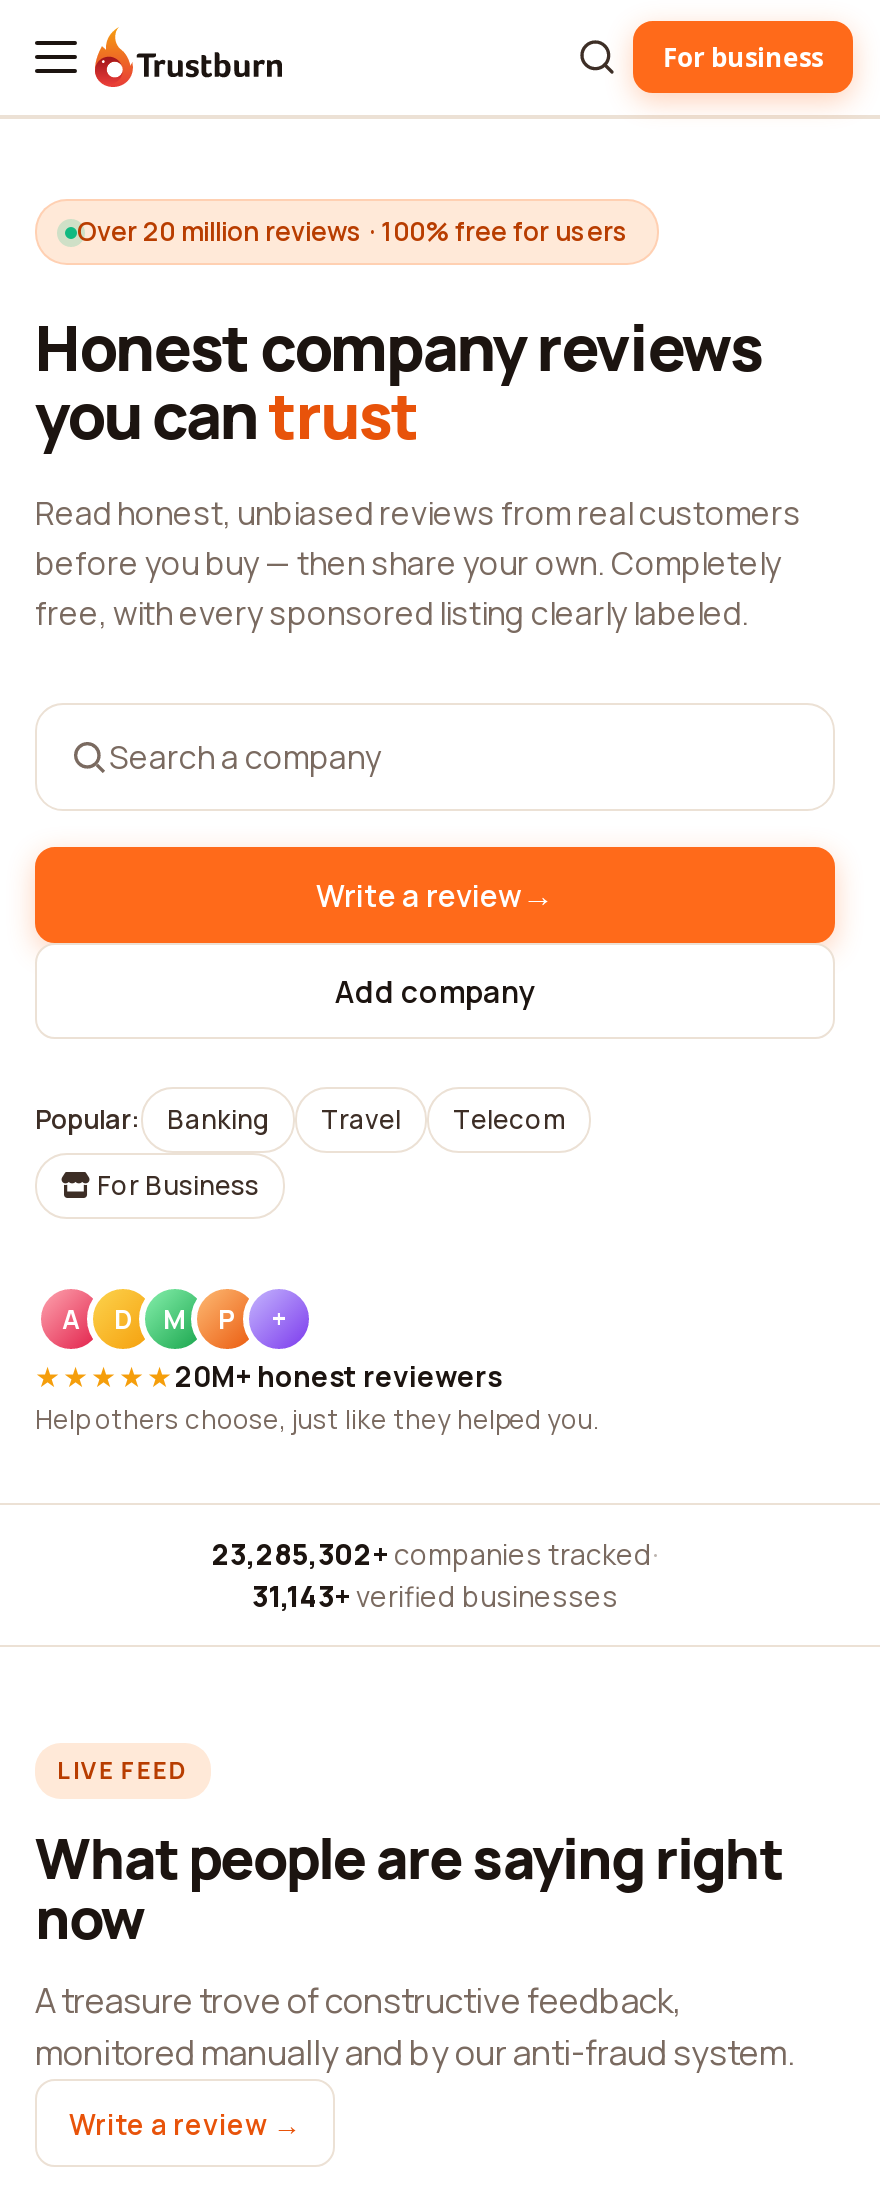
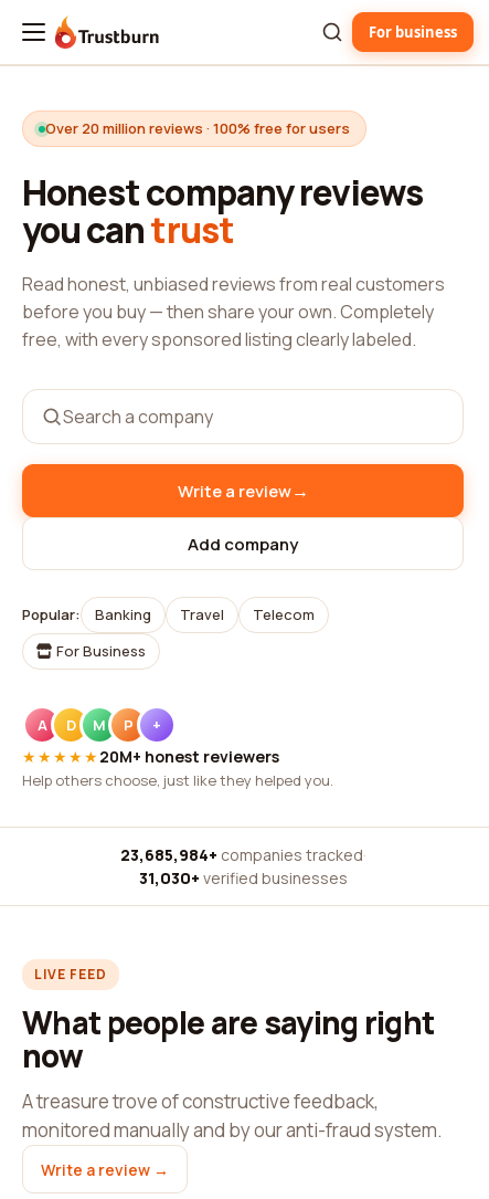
- 23,285,302+ companies tracked ·
+ 23,685,984+ companies tracked ·

- 31,143+ verified businesses
+ 31,030+ verified businesses
